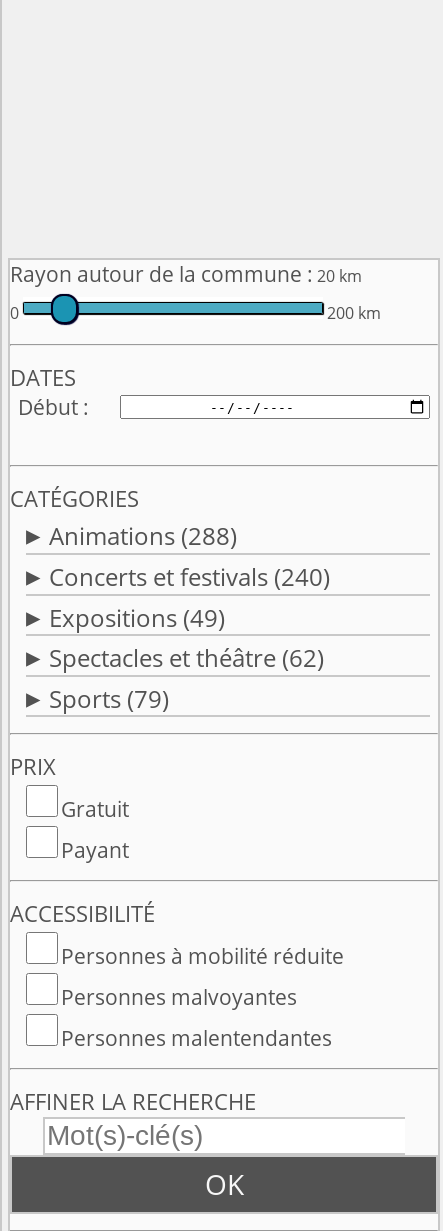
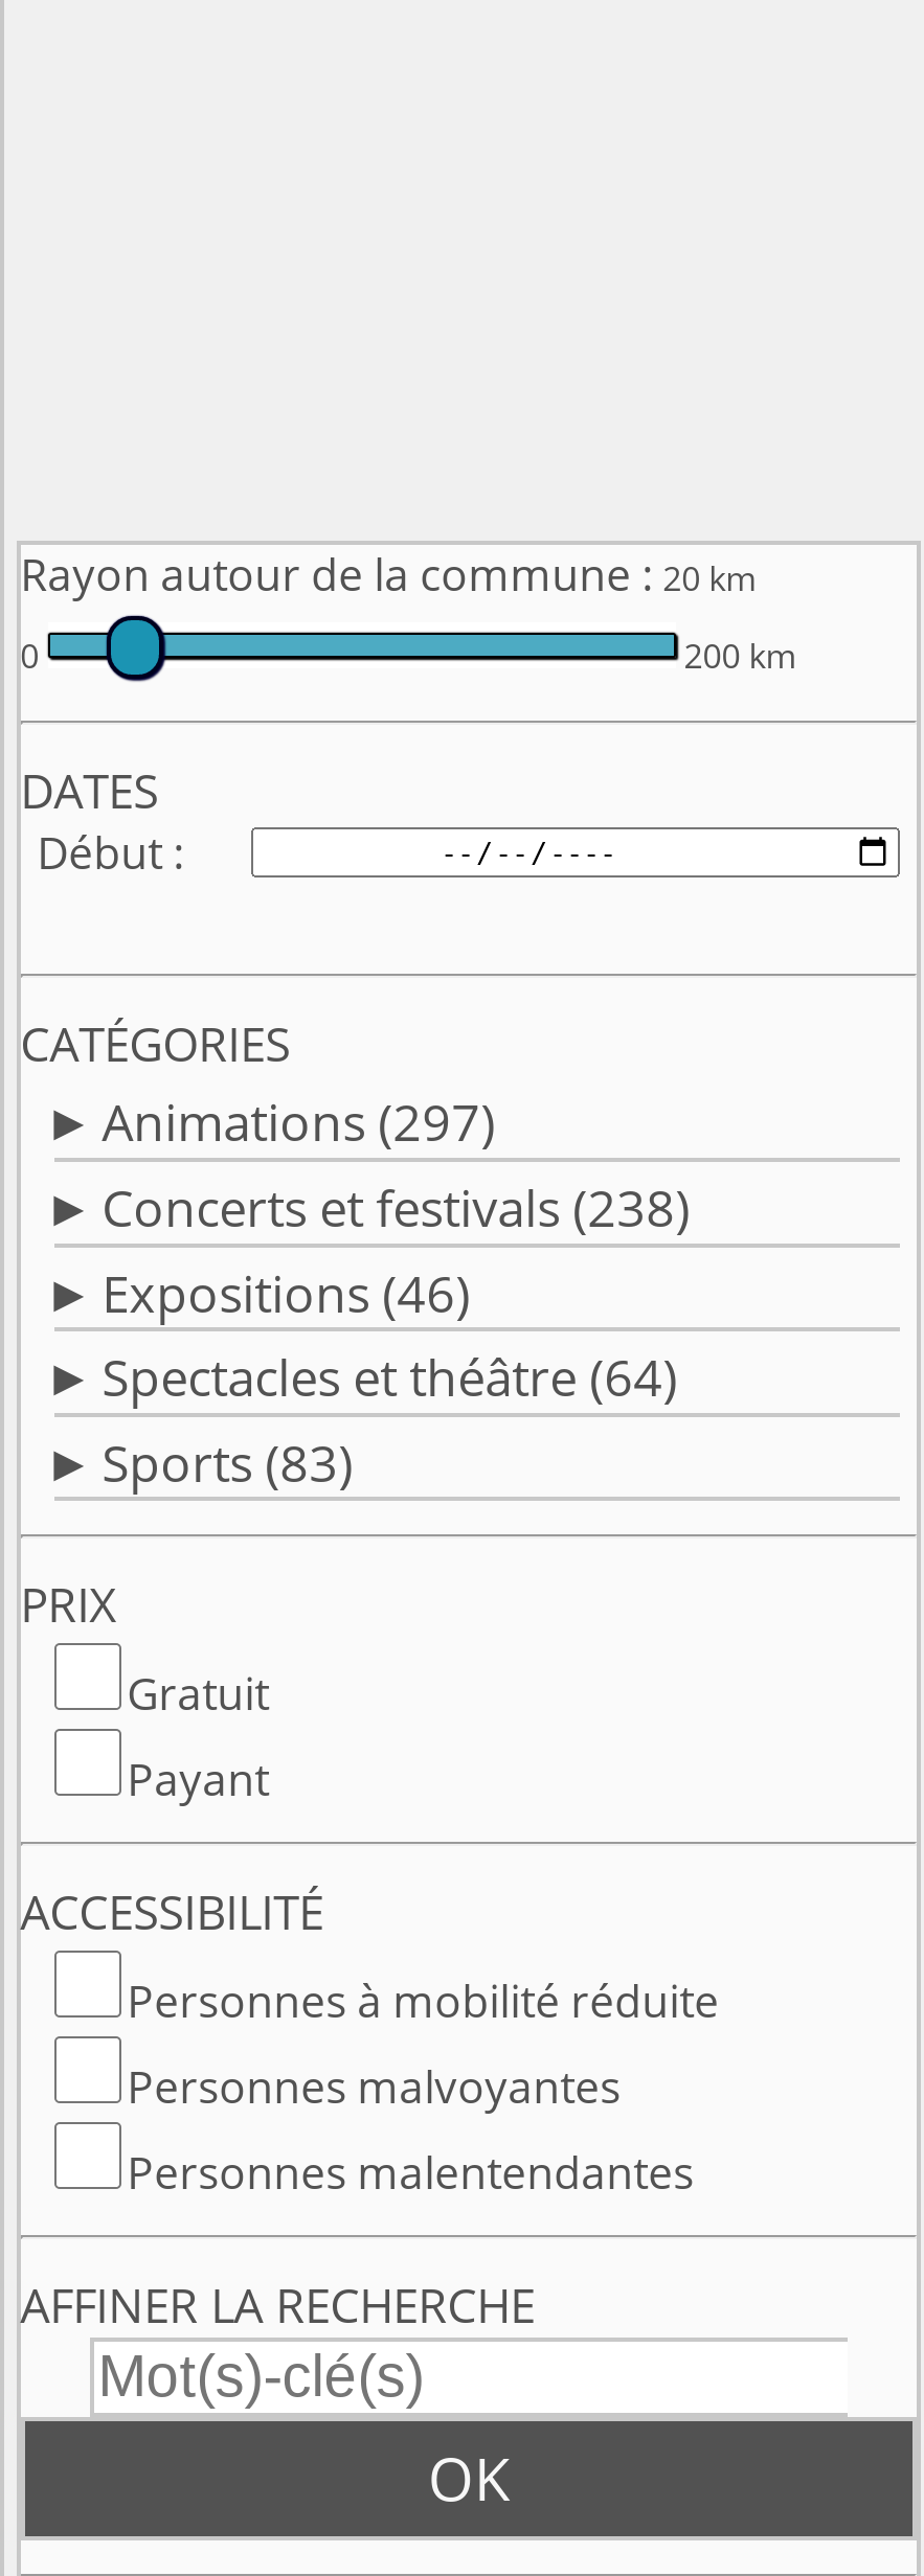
- Animations (288)
+ Animations (297)

- Concerts et festivals (240)
+ Concerts et festivals (238)

- Expositions (49)
+ Expositions (46)

- Spectacles et théâtre (62)
+ Spectacles et théâtre (64)

- Sports (79)
+ Sports (83)
